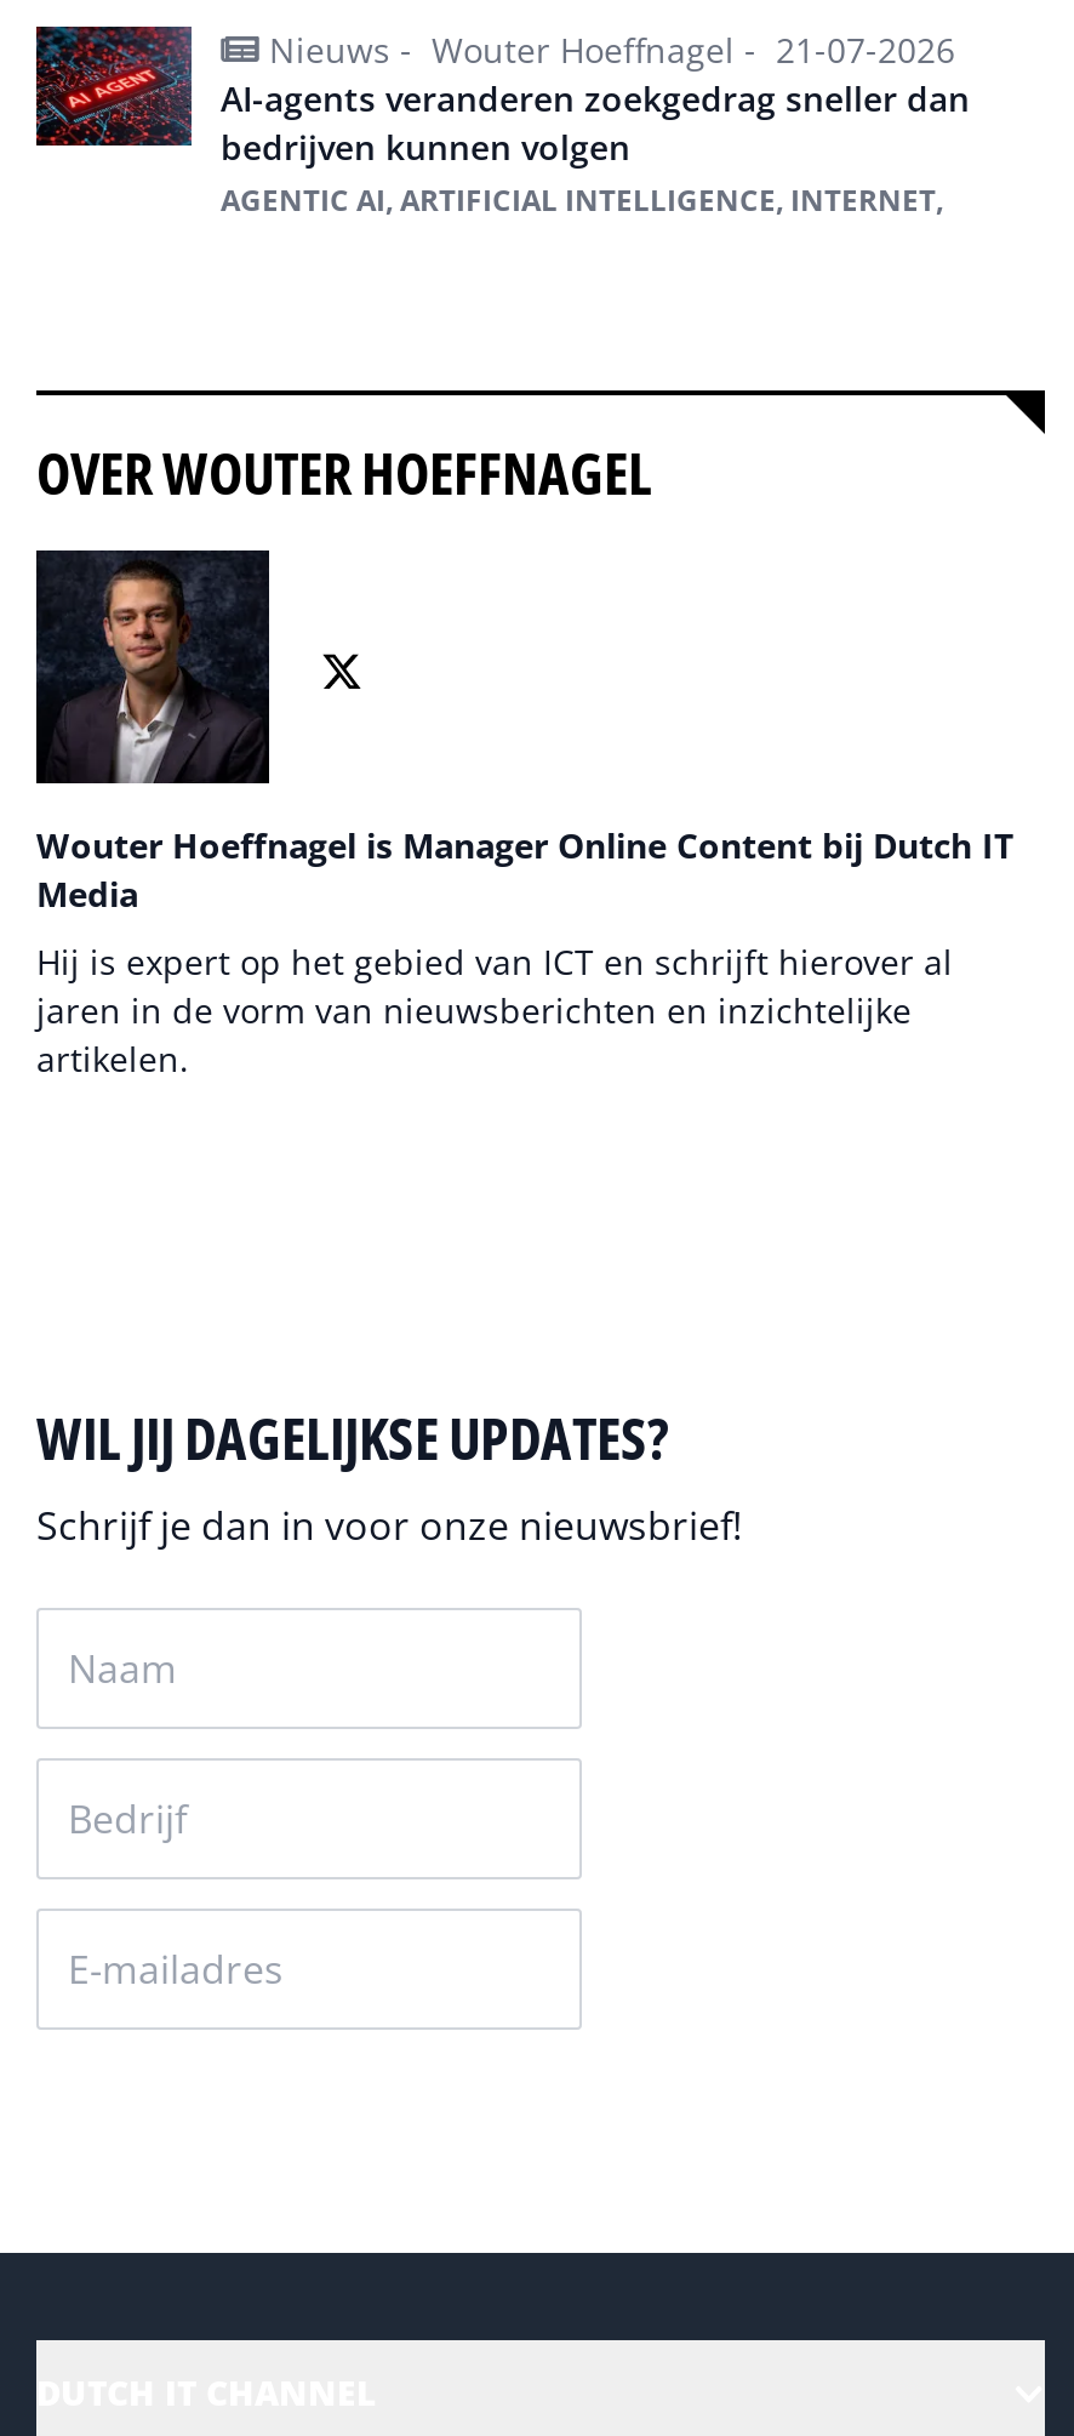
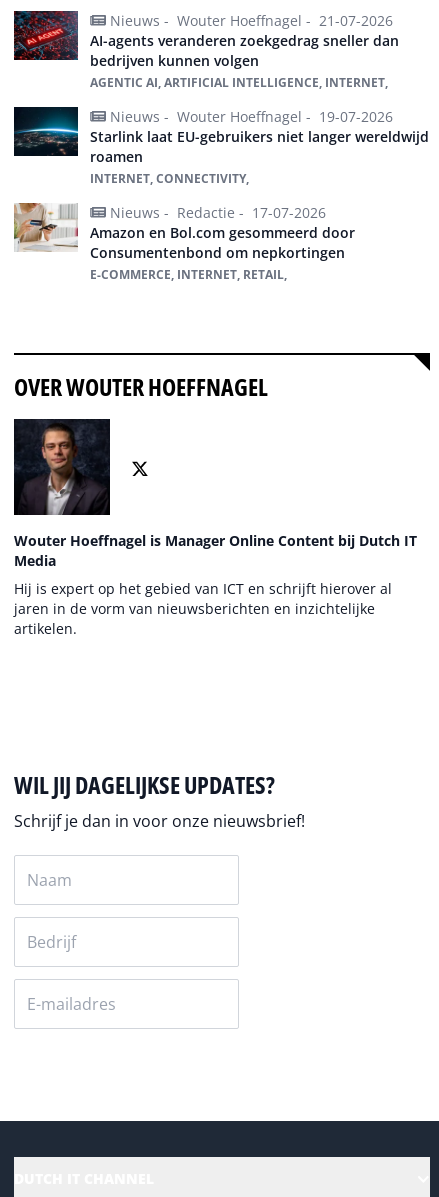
+ [image]
+ Nieuws - Wouter Hoeffnagel - 19-07-2026
+ Starlink laat EU-gebruikers niet langer wereldwijd
+ roamen
+ INTERNET, CONNECTIVITY,
+ Nieuws - Redactie - 17-07-2026
+ Amazon en Bol.com gesommeerd door
+ Consumentenbond om nepkortingen
+ E-COMMERCE, INTERNET, RETAIL,

+ [image]
